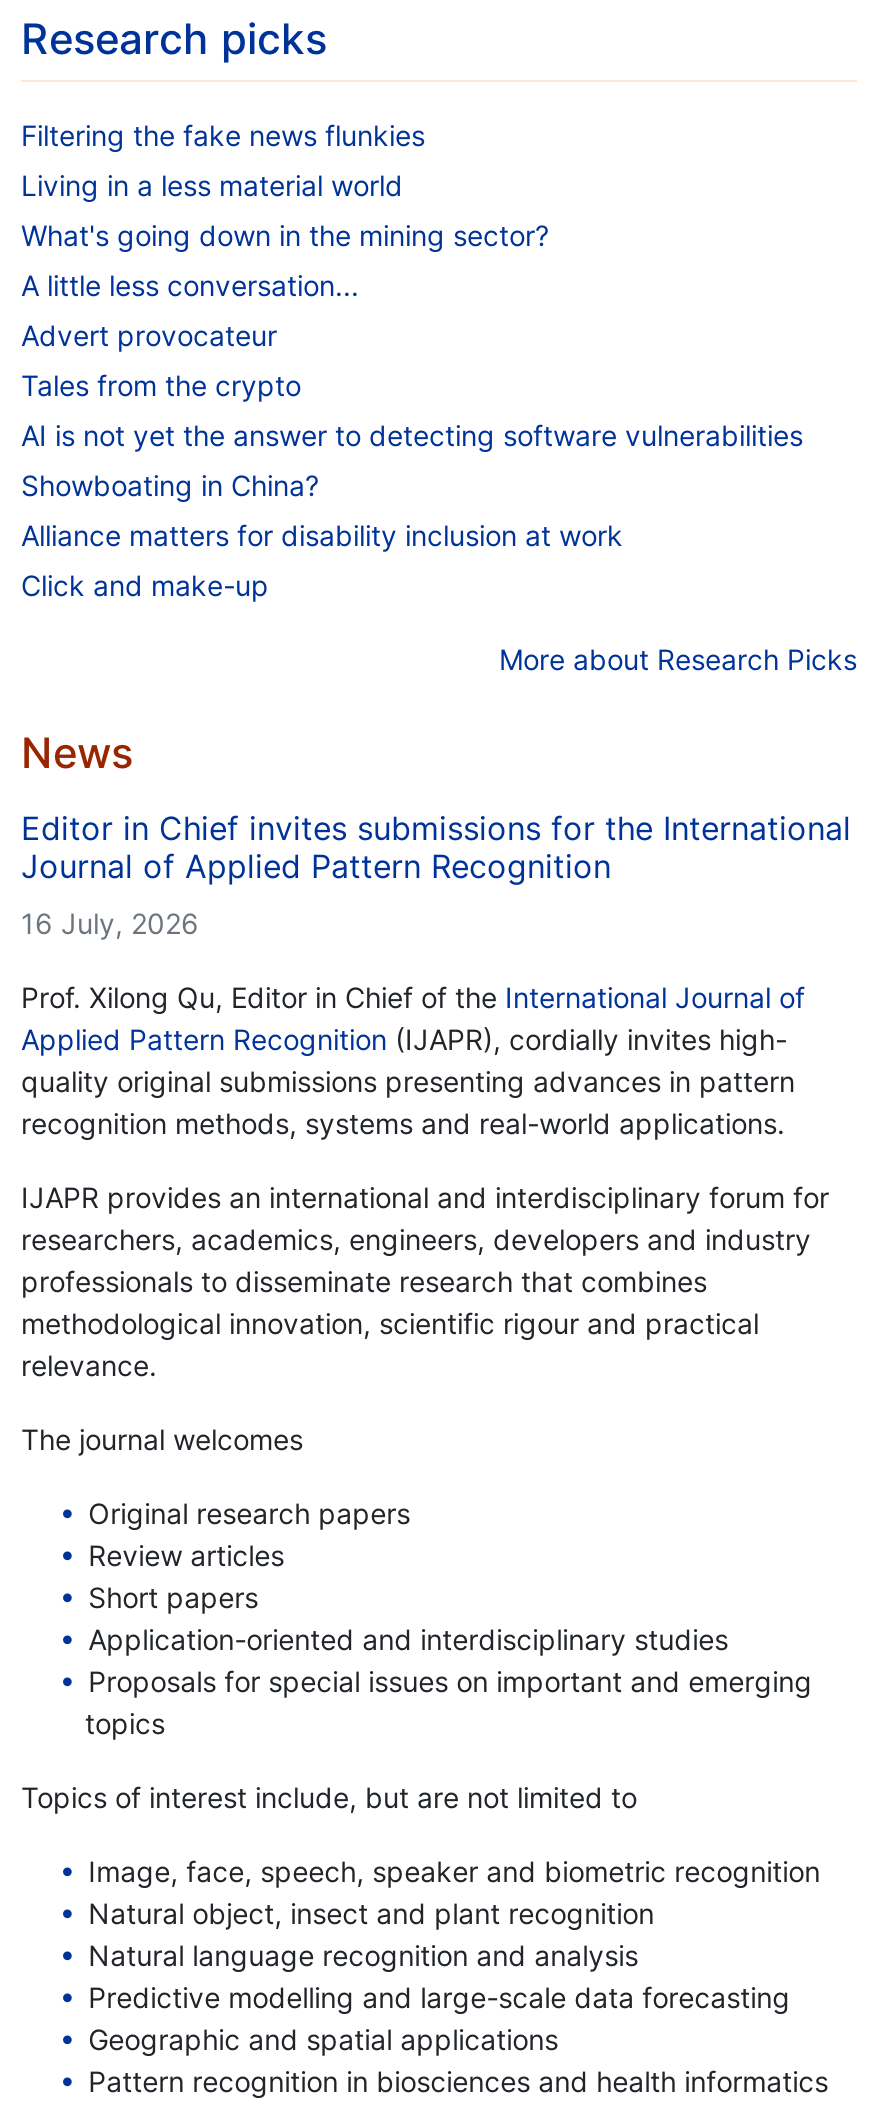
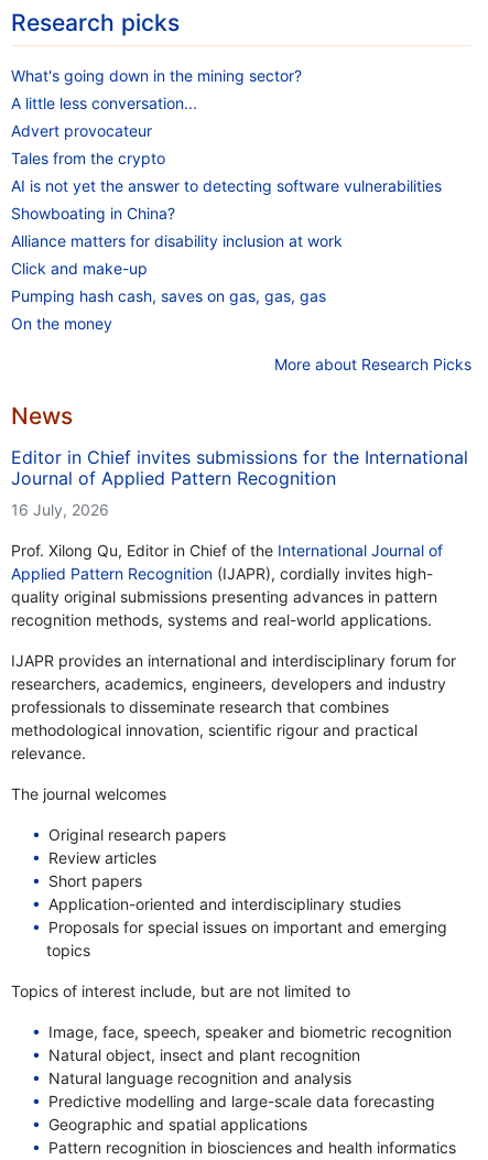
- Filtering the fake news flunkies
- Living in a less material world

moved up: What's going down in the mining sector? | A little less conversation... | Advert provocateur | Tales from the crypto | AI is not yet the answer to detecting software vulnerabilities | Showboating in China? | Alliance matters for disability inclusion at work | Click and make-up

+ Pumping hash cash, saves on gas, gas, gas
+ On the money
